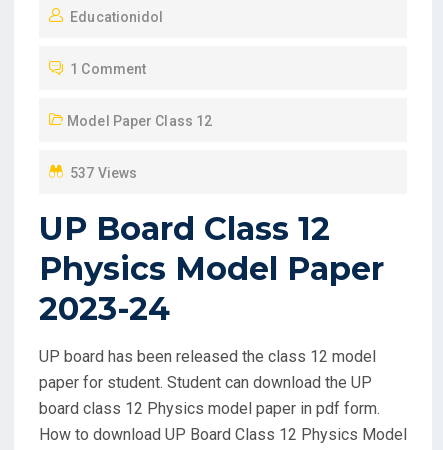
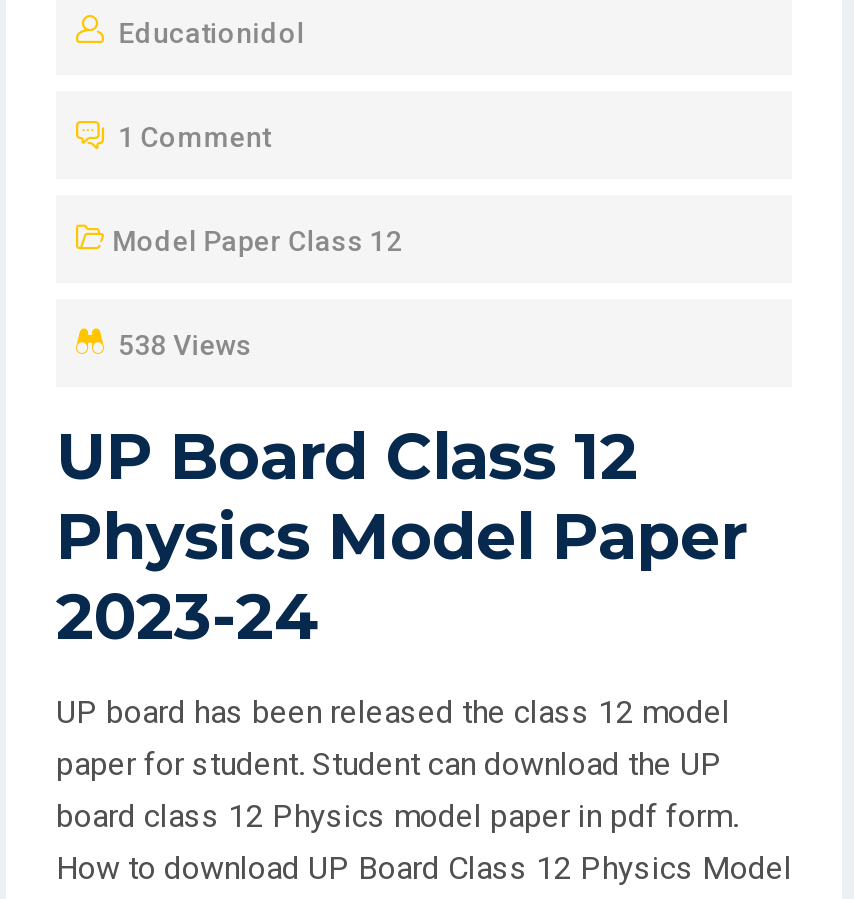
- 537 Views
+ 538 Views
